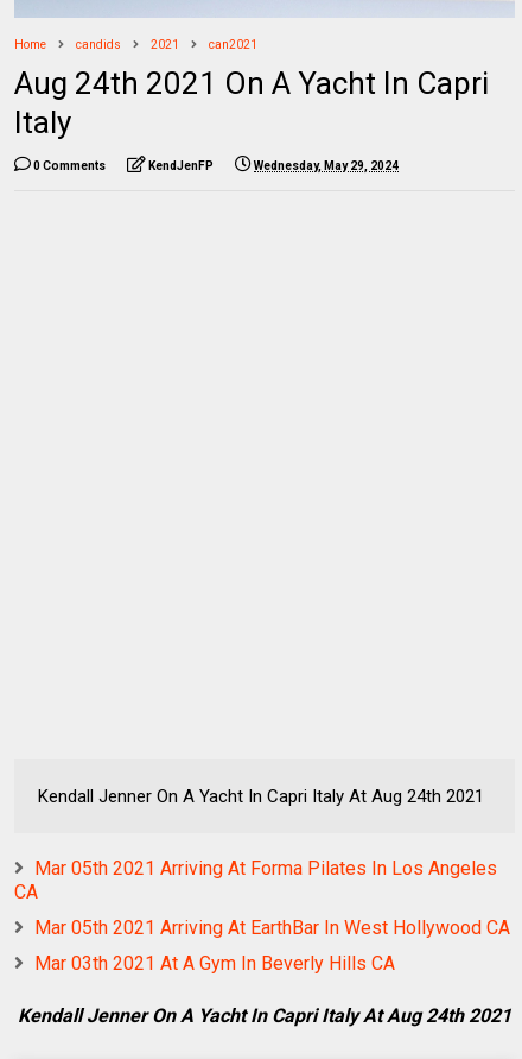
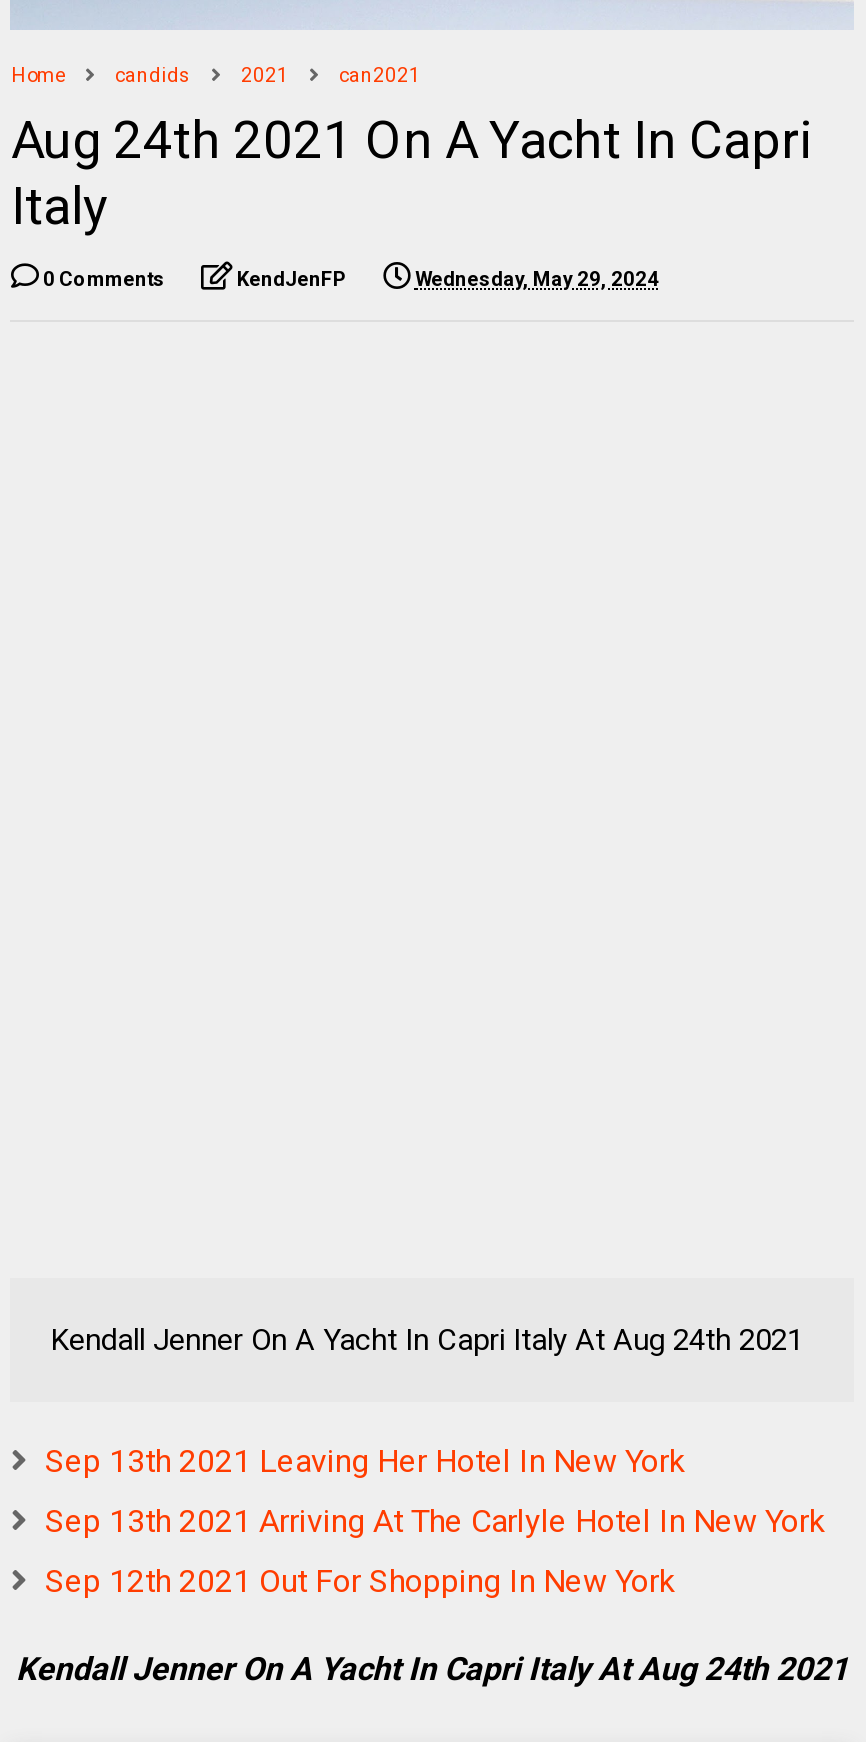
- Mar 05th 2021 Arriving At Forma Pilates In Los Angeles
- CA
+ Sep 13th 2021 Leaving Her Hotel In New York

- Mar 05th 2021 Arriving At EarthBar In West Hollywood CA
+ Sep 13th 2021 Arriving At The Carlyle Hotel In New York

- Mar 03th 2021 At A Gym In Beverly Hills CA
+ Sep 12th 2021 Out For Shopping In New York
